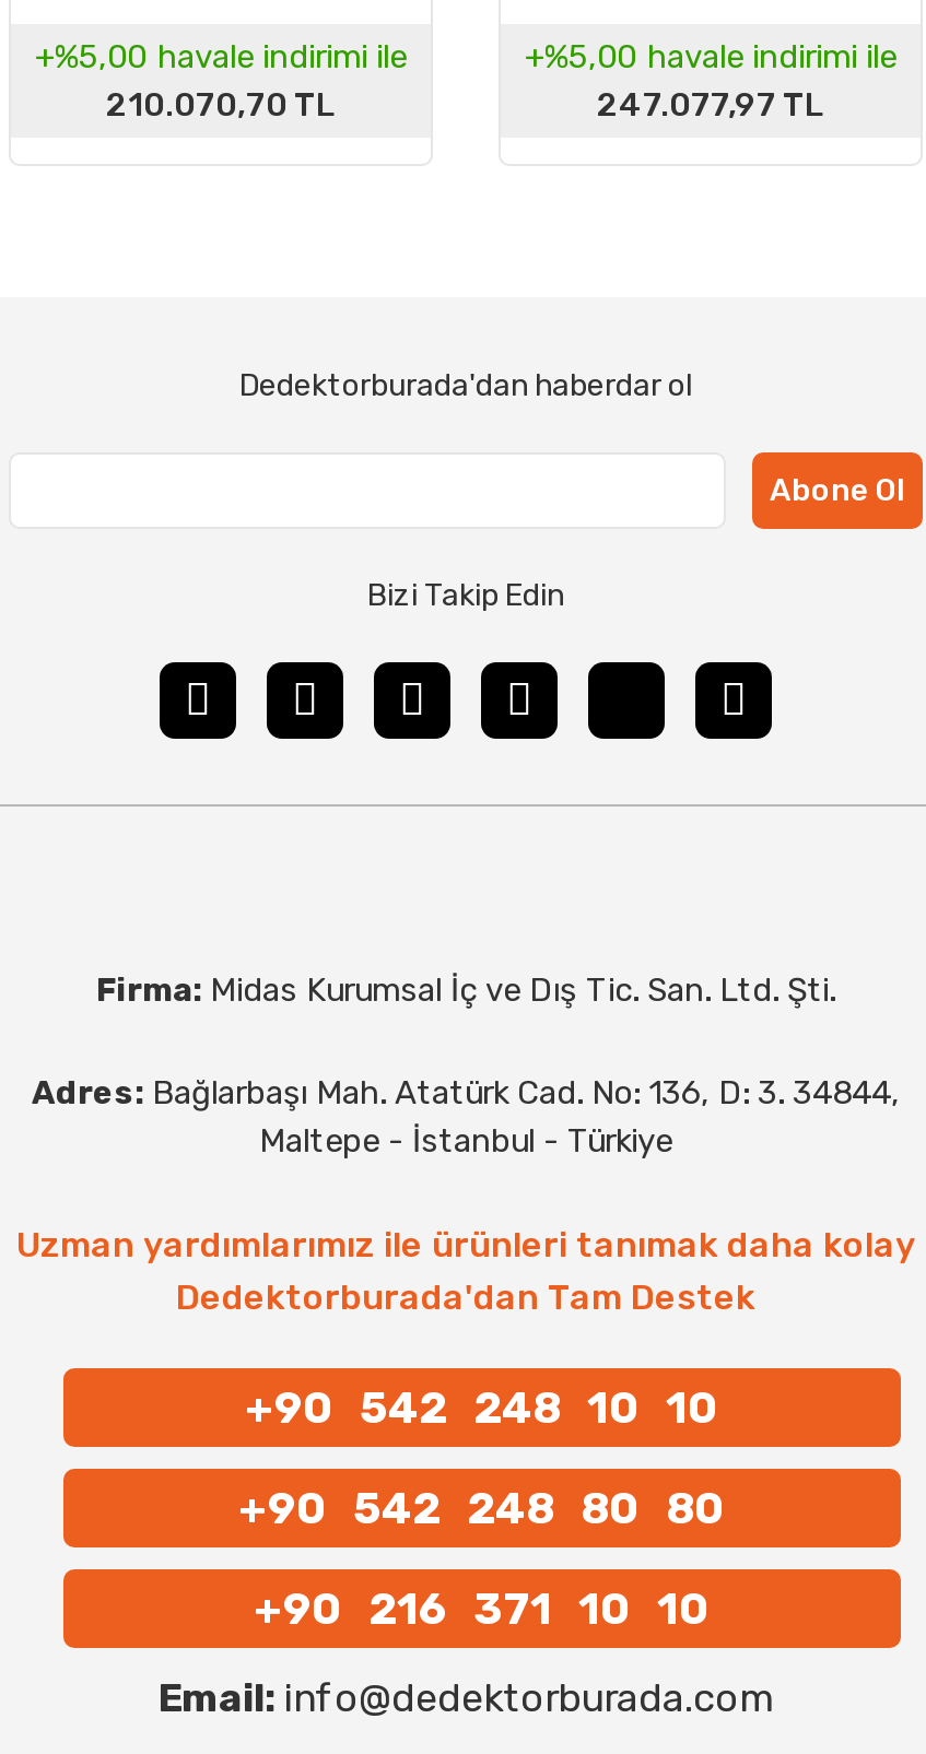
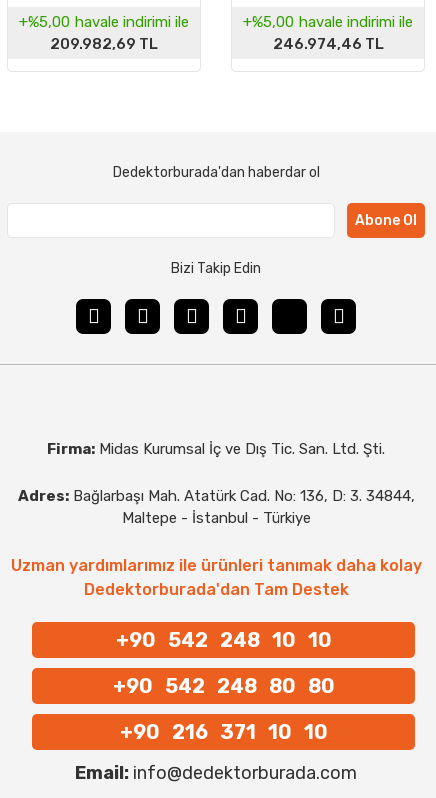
- 210.070,70 TL
+ 209.982,69 TL

- 247.077,97 TL
+ 246.974,46 TL
